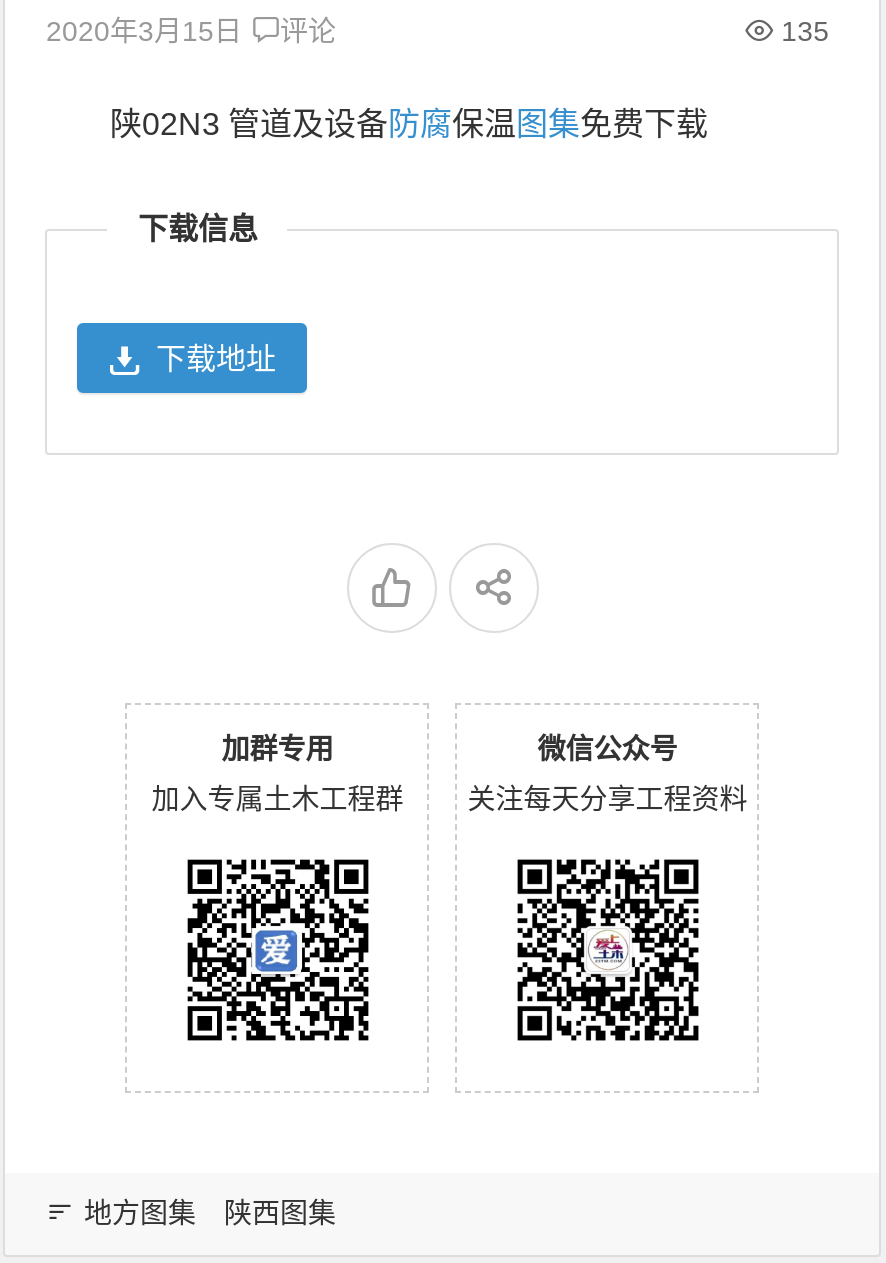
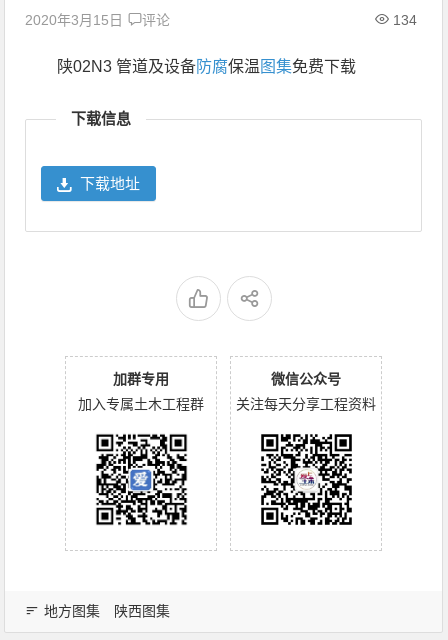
- 135
+ 134
